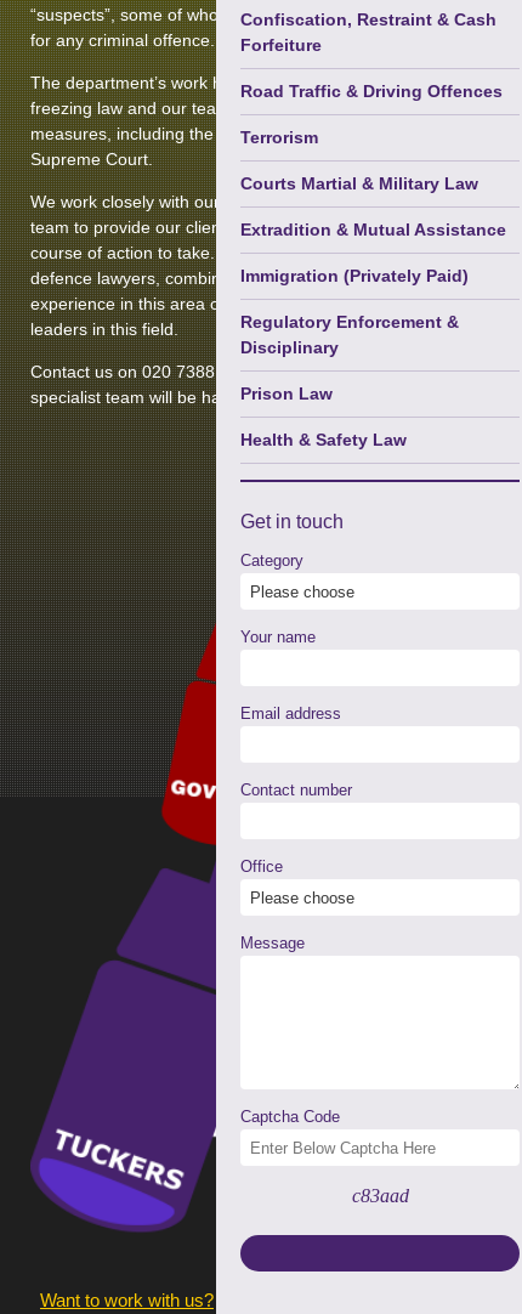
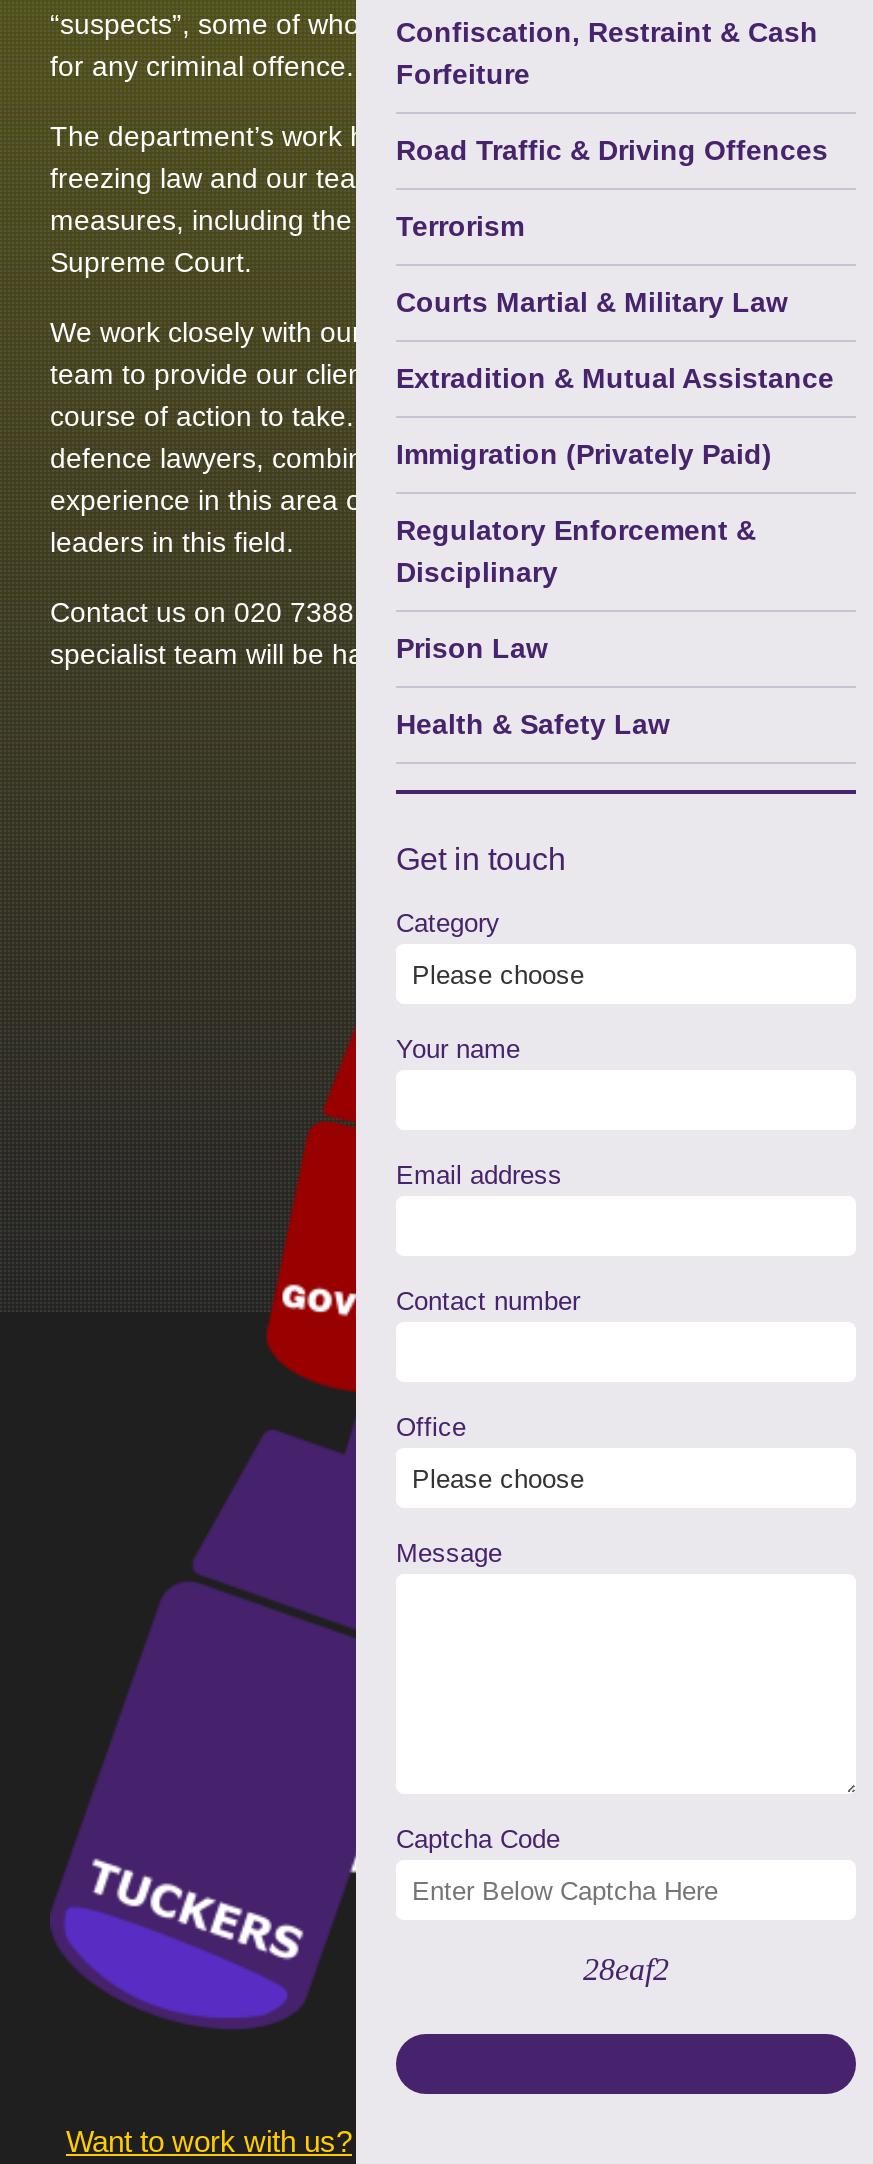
- c83aad
+ 28eaf2
